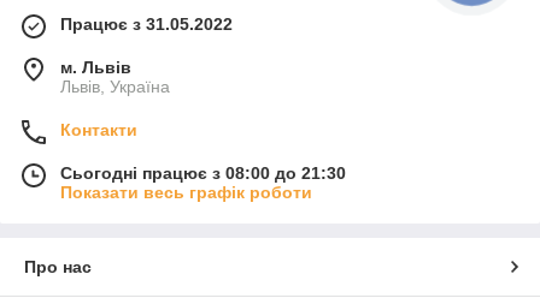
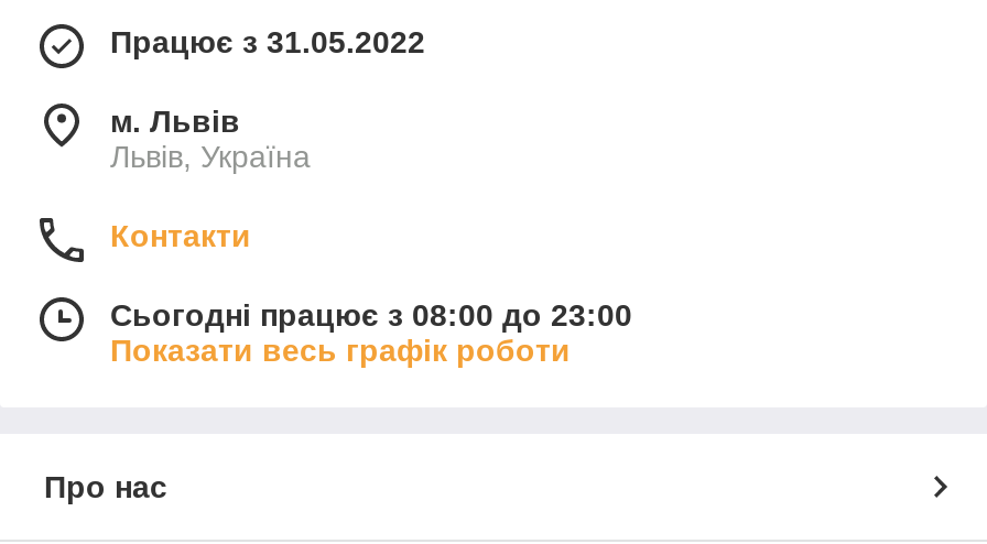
- Сьогодні працює з 08:00 до 21:30
+ Сьогодні працює з 08:00 до 23:00
